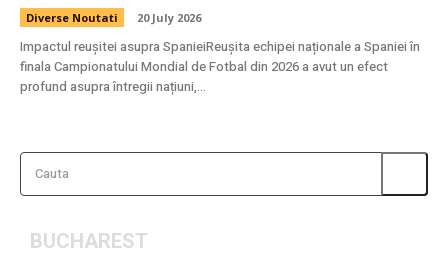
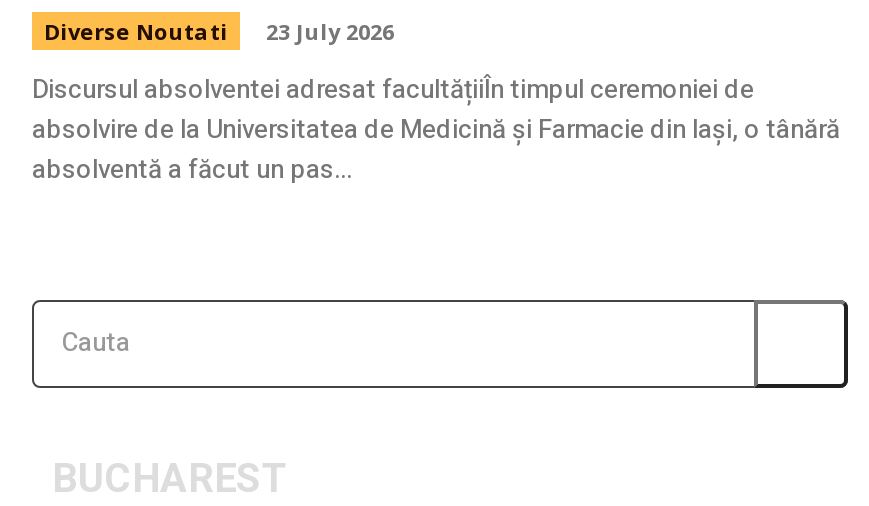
- Diverse Noutati 20 July 2026
+ Diverse Noutati 23 July 2026

- Impactul reușitei asupra SpanieiReușita echipei naționale a Spaniei în
- finala Campionatului Mondial de Fotbal din 2026 a avut un efect
- profund asupra întregii națiuni,...
+ Discursul absolventei adresat facultățiiÎn timpul ceremoniei de
+ absolvire de la Universitatea de Medicină și Farmacie din Iași, o tânără
+ absolventă a făcut un pas...
